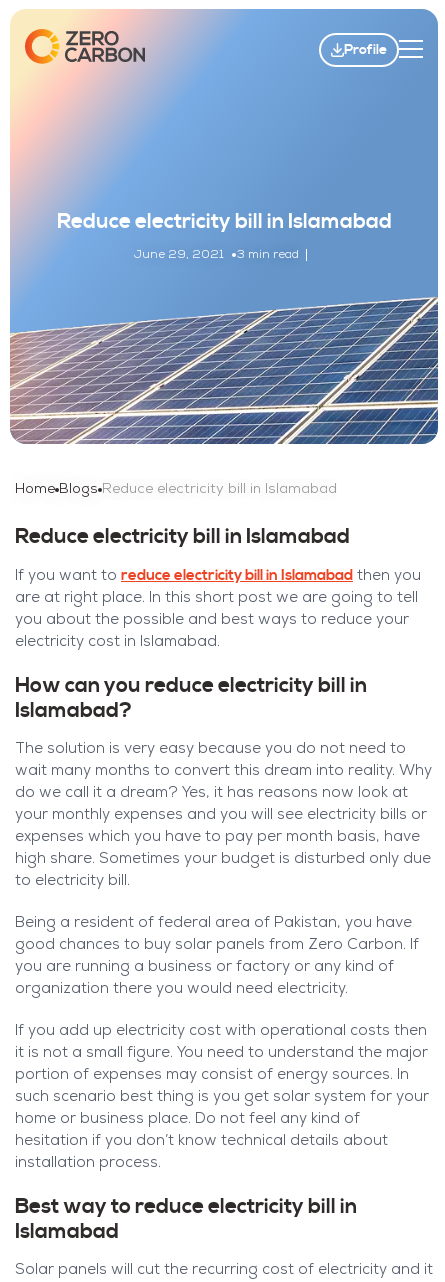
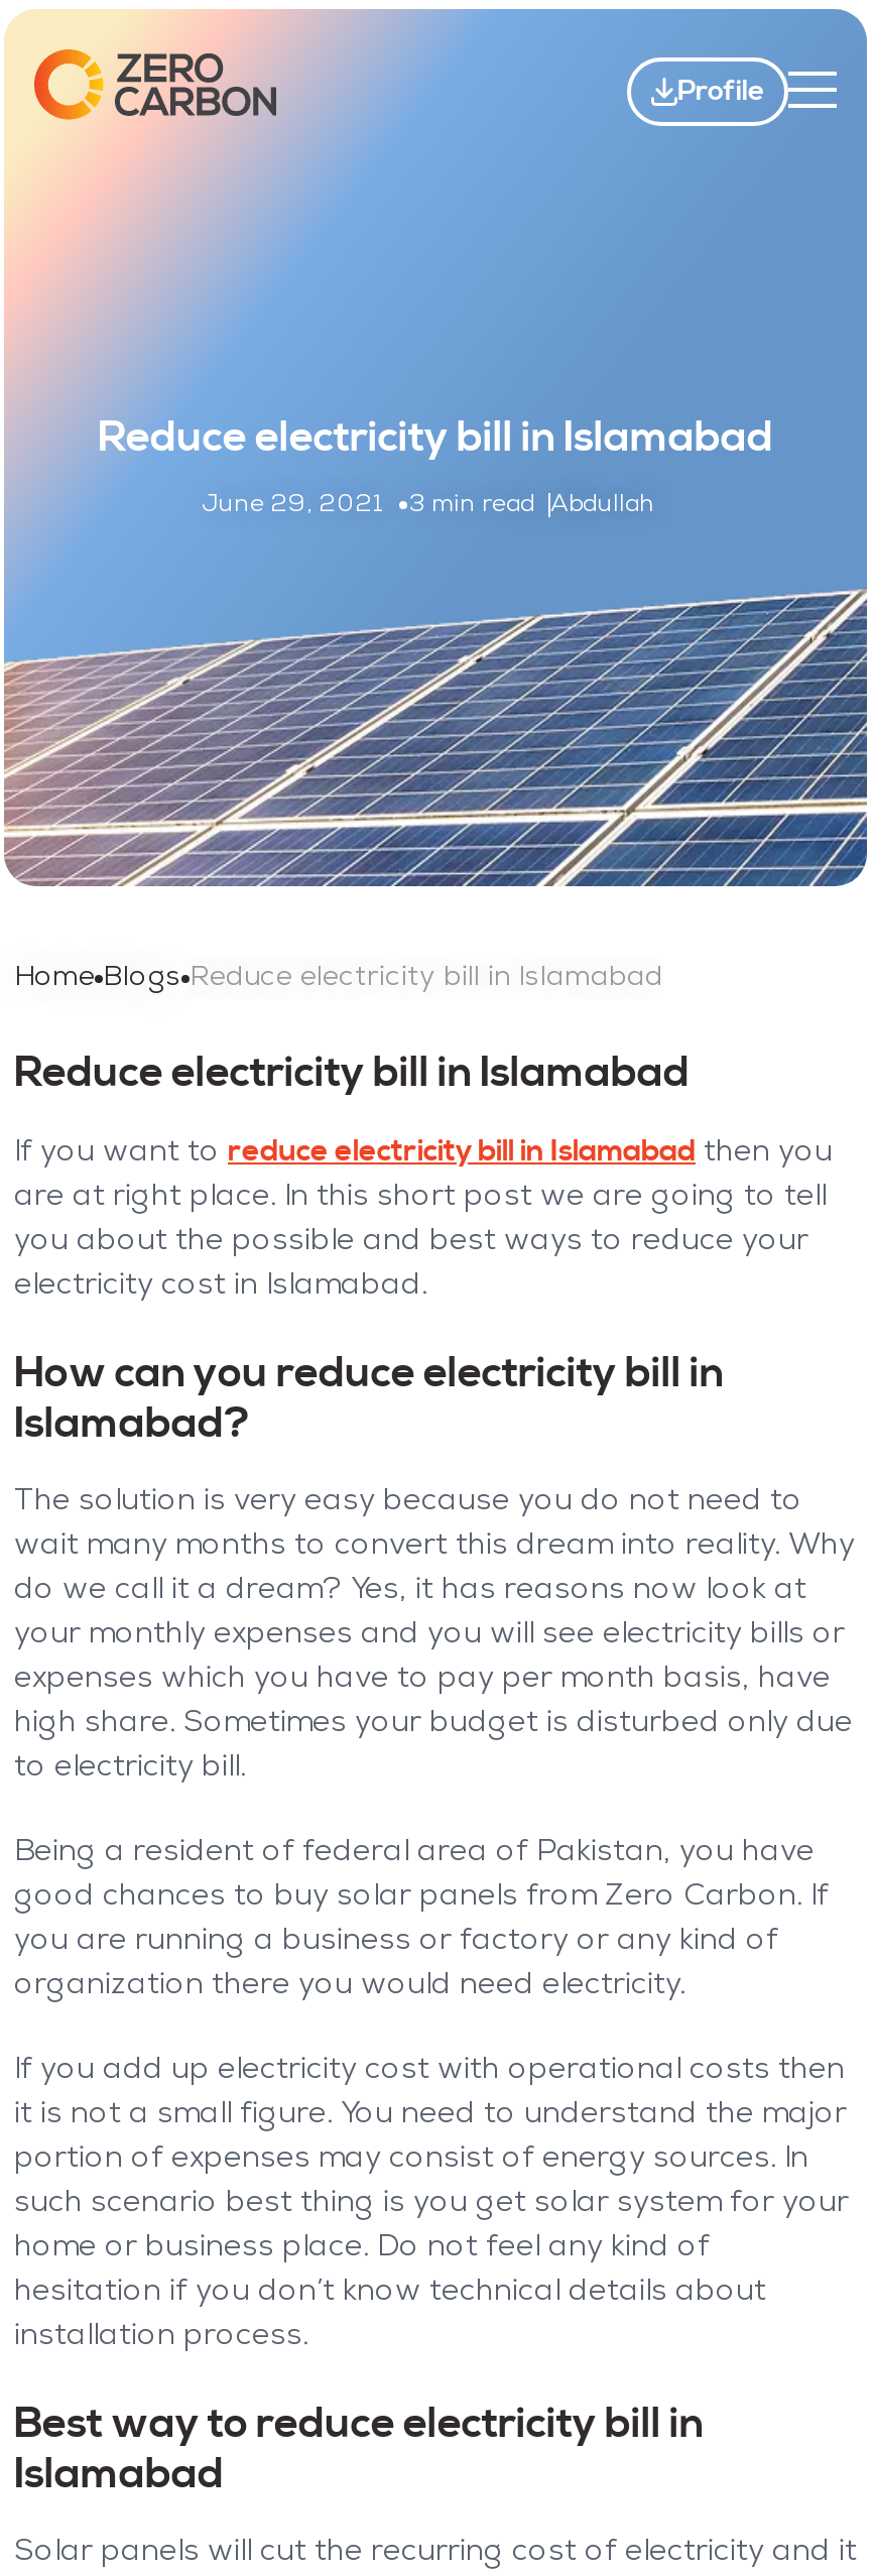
+ Abdullah
